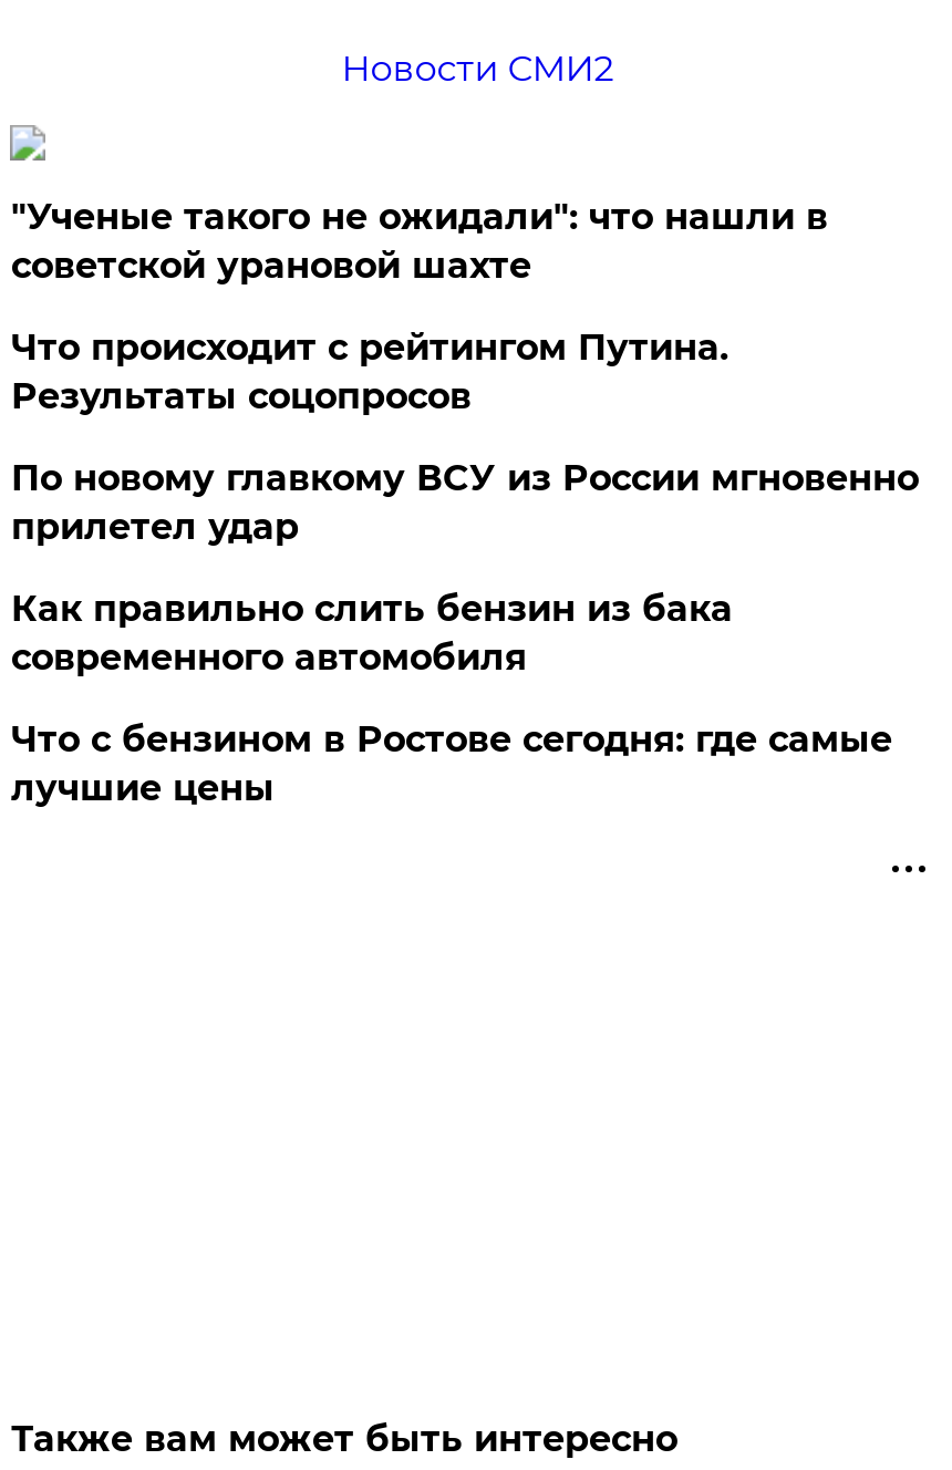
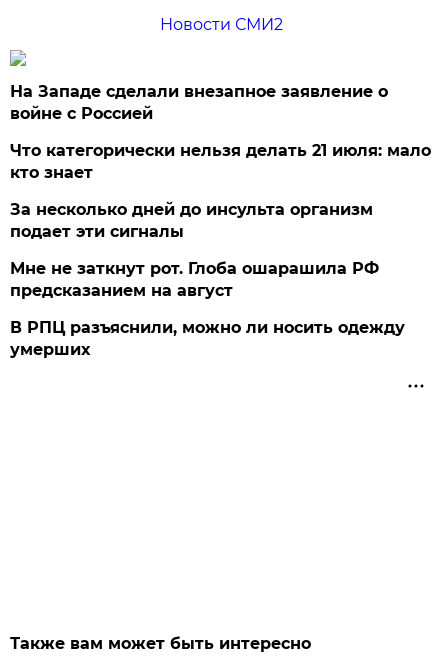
- "Ученые такого не ожидали": что нашли в
- советской урановой шахте
+ На Западе сделали внезапное заявление о
+ войне с Россией

- Что происходит с рейтингом Путина.
- Результаты соцопросов
+ Что категорически нельзя делать 21 июля: мало
+ кто знает

- По новому главкому ВСУ из России мгновенно
- прилетел удар
+ За несколько дней до инсульта организм
+ подает эти сигналы

- Как правильно слить бензин из бака
- современного автомобиля
+ Мне не заткнут рот. Глоба ошарашила РФ
+ предсказанием на август

- Что с бензином в Ростове сегодня: где самые
- лучшие цены
+ В РПЦ разъяснили, можно ли носить одежду
+ умерших
